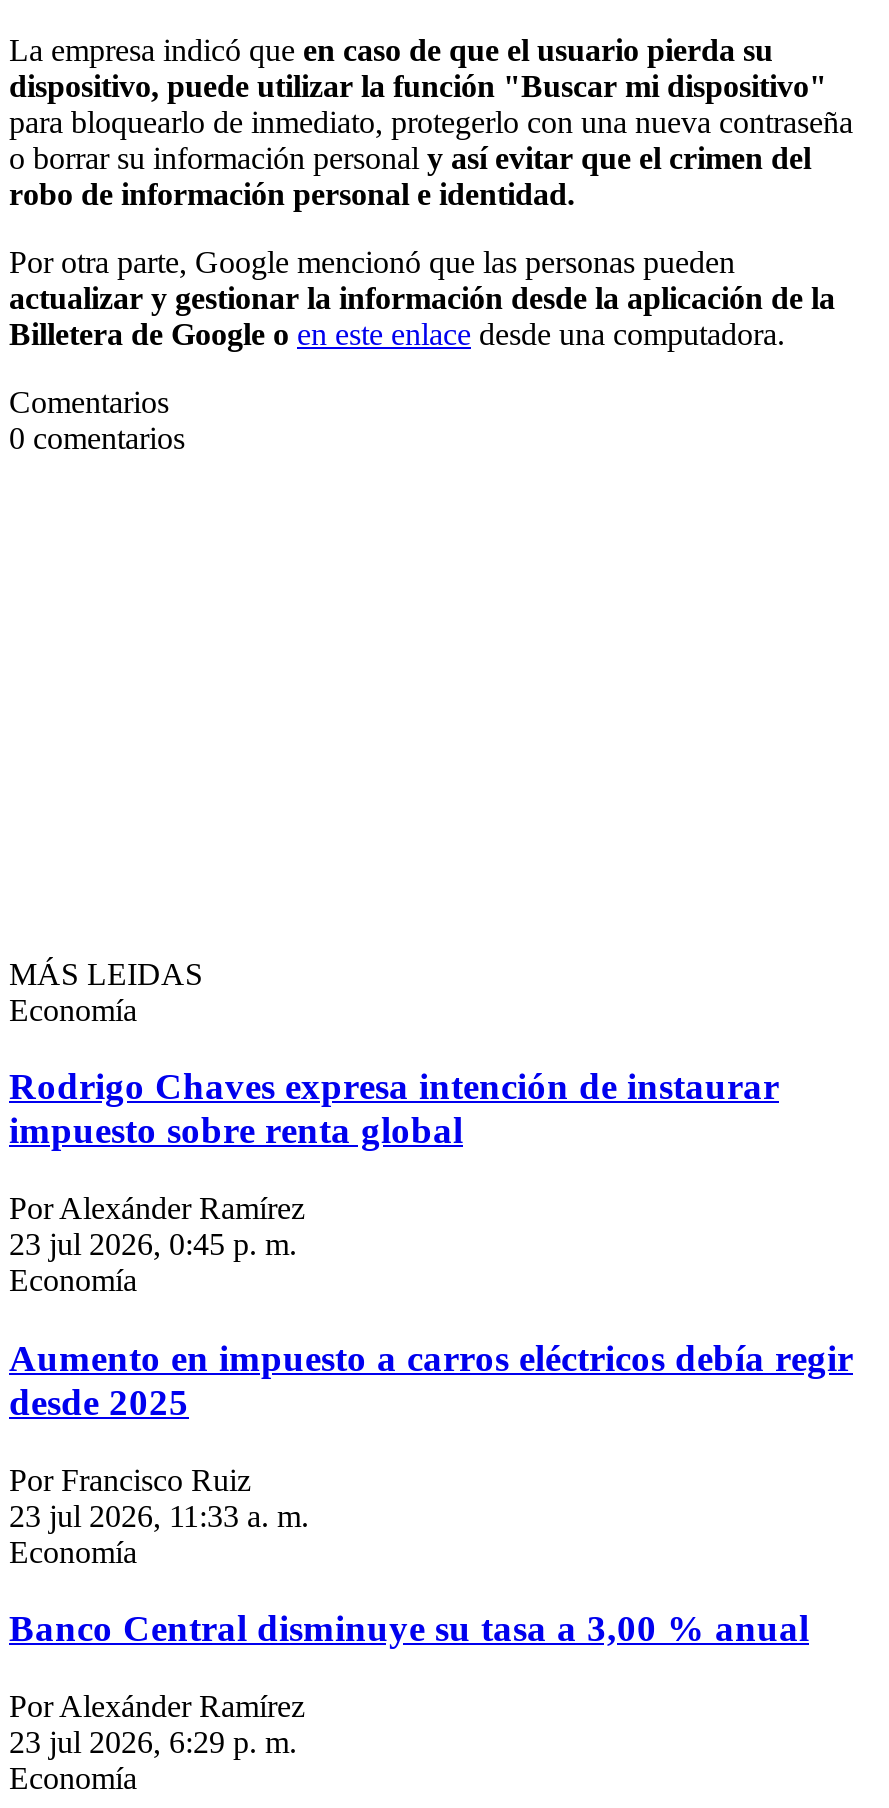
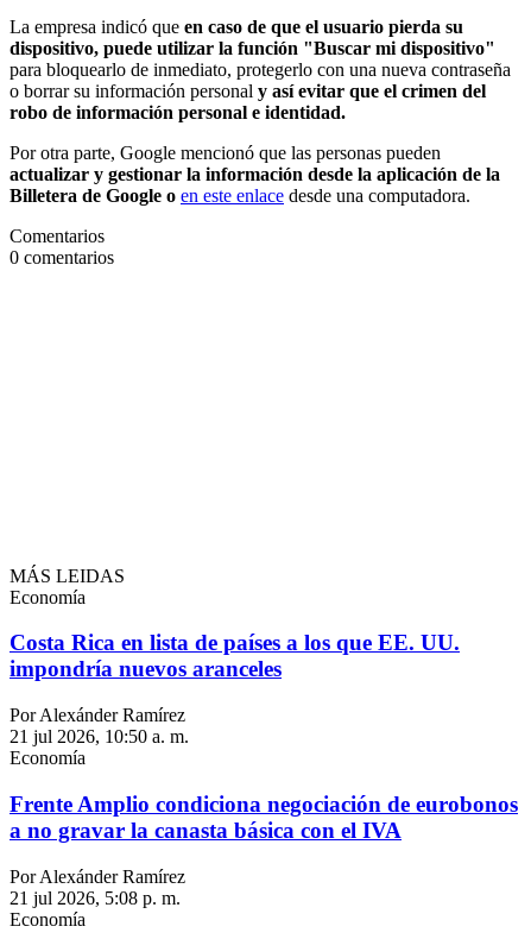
- Rodrigo Chaves expresa intención de instaurar
- impuesto sobre renta global
+ Costa Rica en lista de países a los que EE. UU.
+ impondría nuevos aranceles

- 23 jul 2026, 0:45 p. m.
+ 21 jul 2026, 10:50 a. m.

- Aumento en impuesto a carros eléctricos debía regir
- desde 2025
- Por Francisco Ruiz
- 23 jul 2026, 11:33 a. m.
- Economía
- Banco Central disminuye su tasa a 3,00 % anual
+ Frente Amplio condiciona negociación de eurobonos
+ a no gravar la canasta básica con el IVA

- 23 jul 2026, 6:29 p. m.
+ 21 jul 2026, 5:08 p. m.
